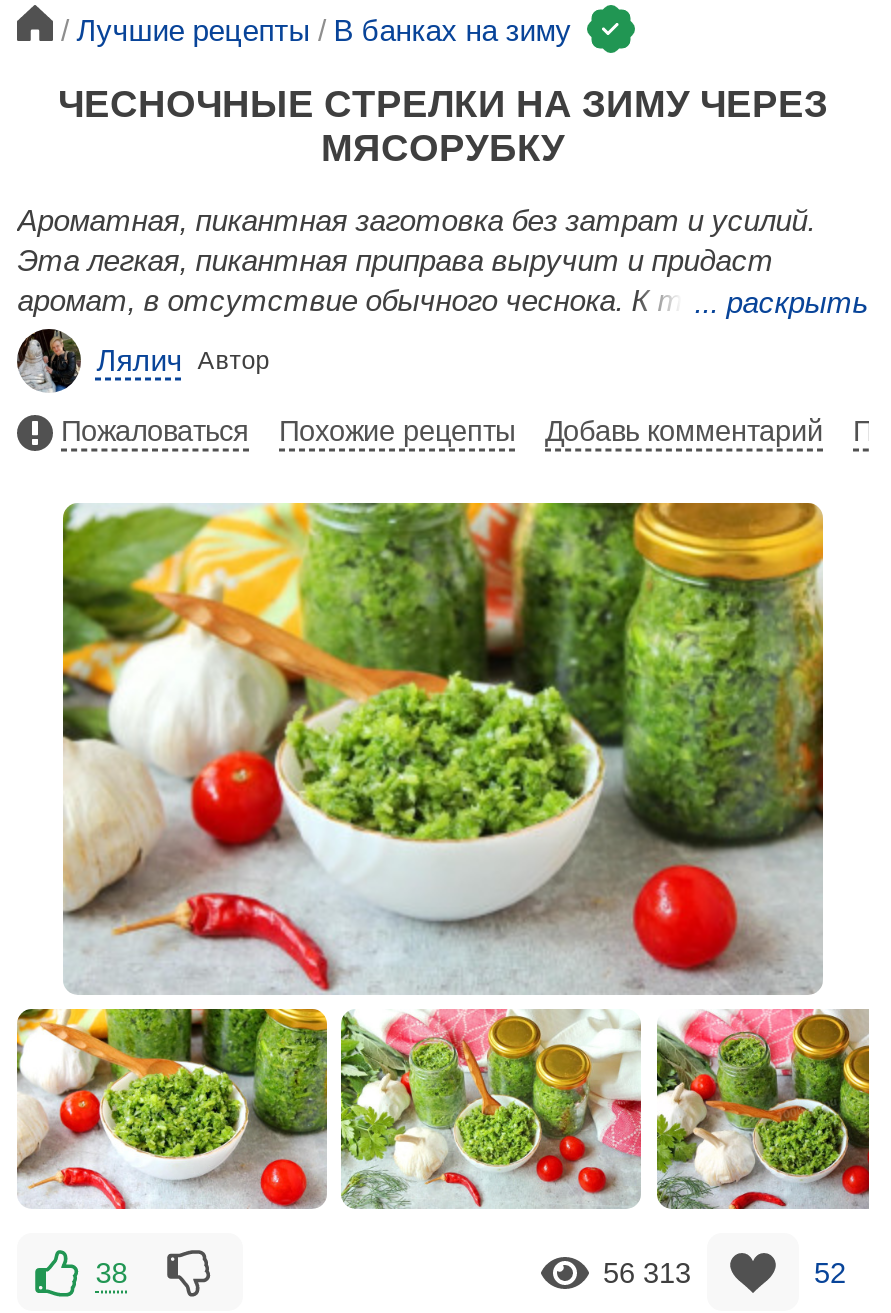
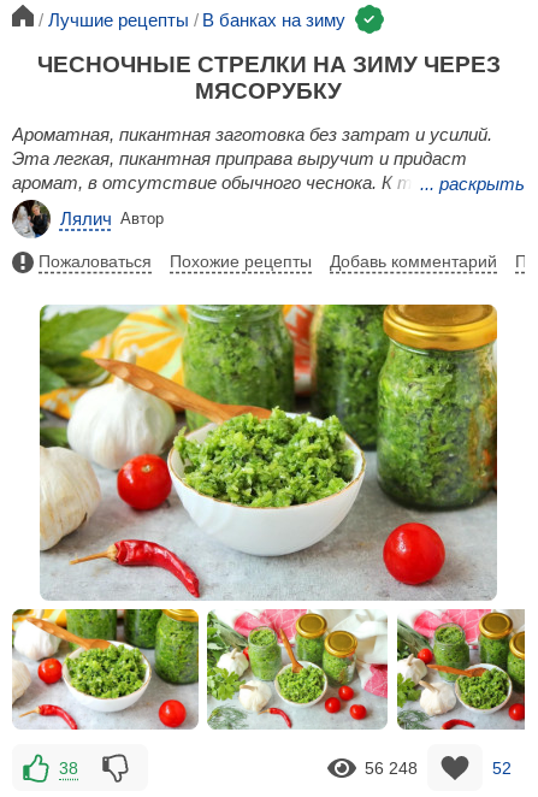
- 56 313
+ 56 248
